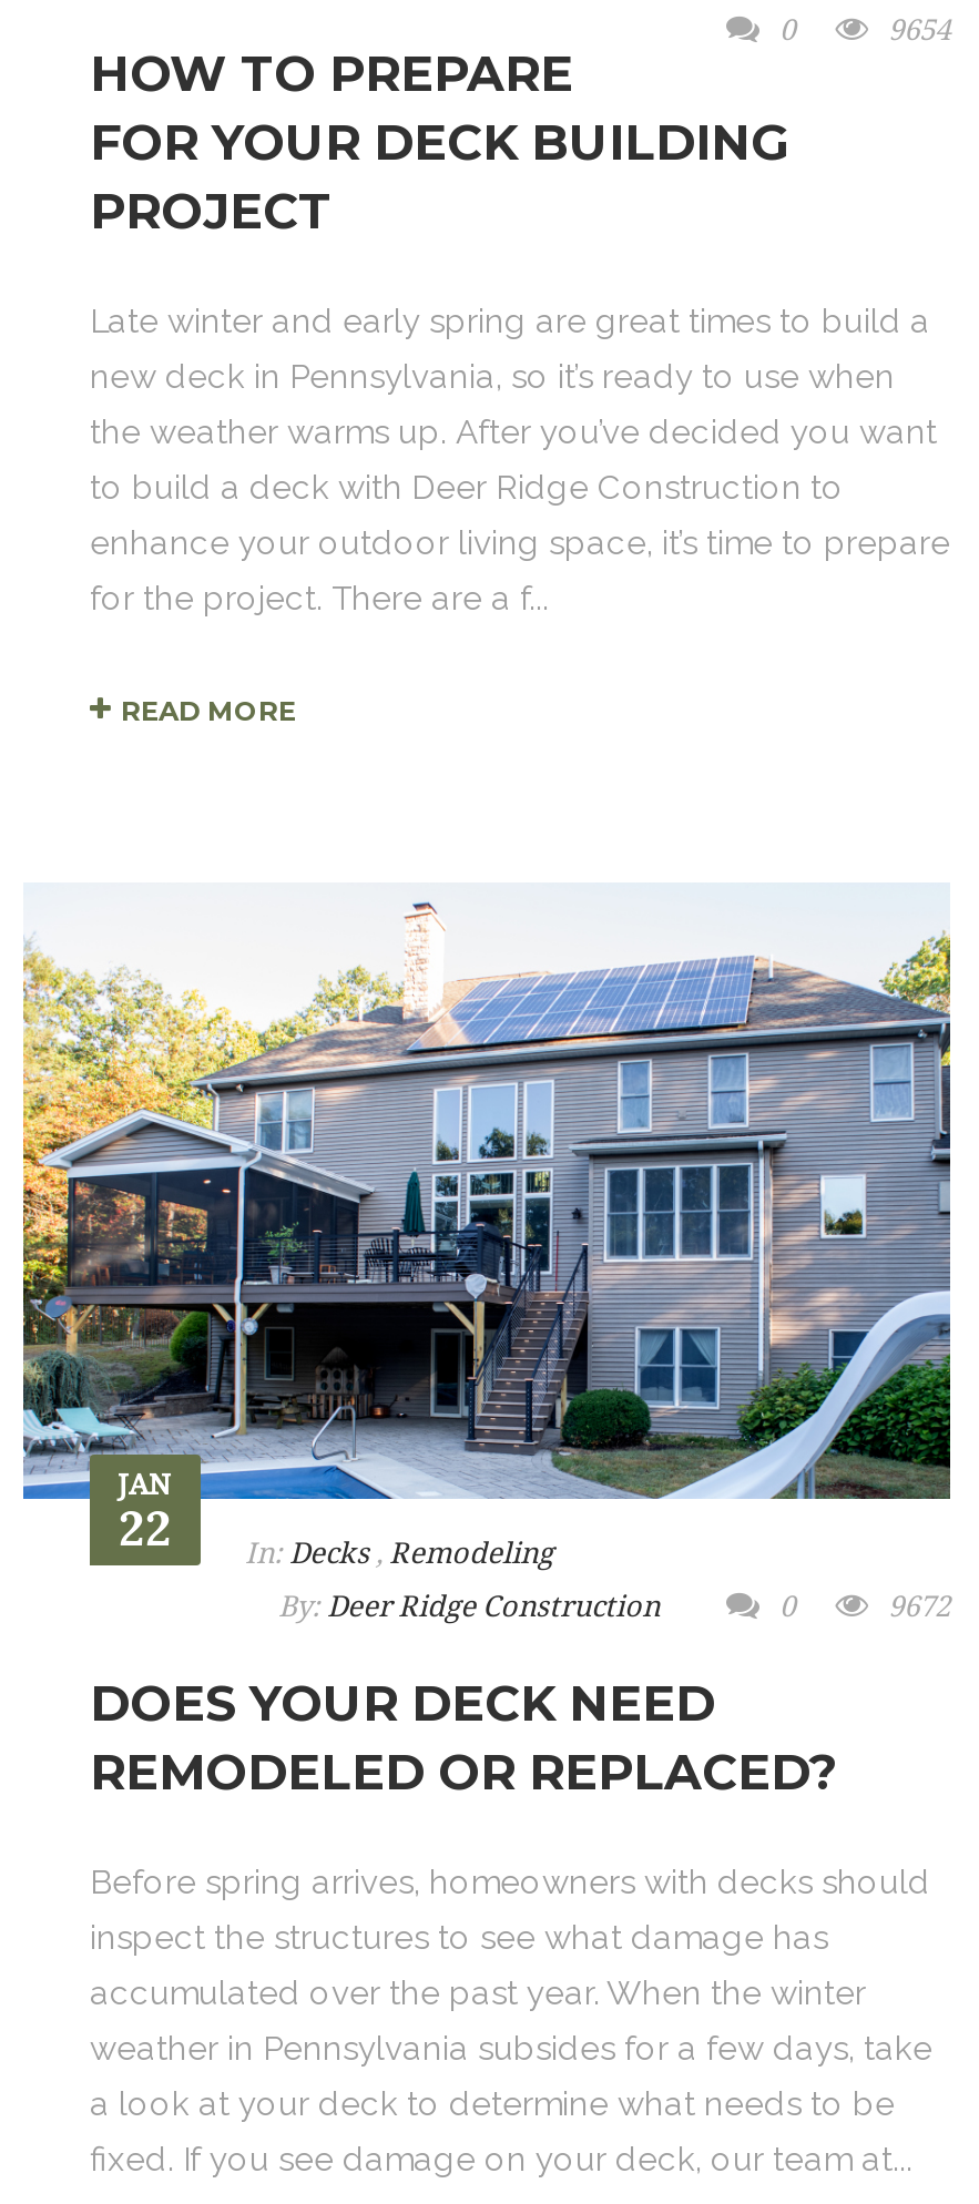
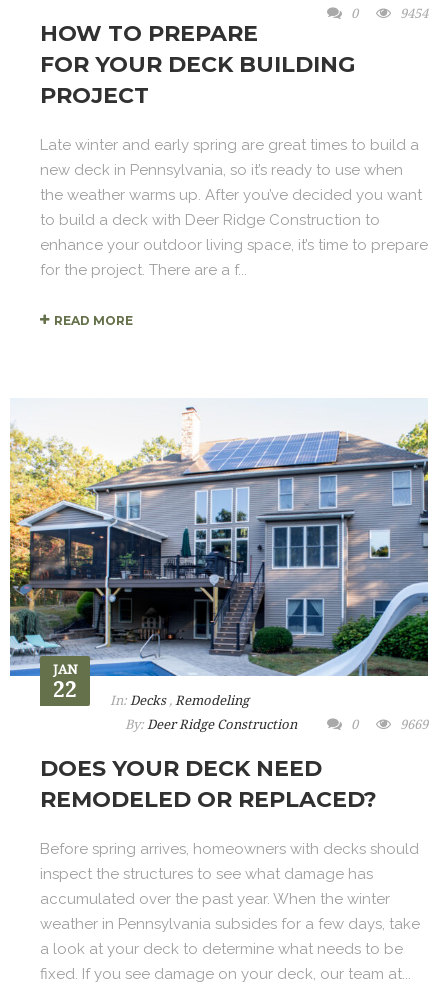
- 9654
+ 9454

- 9672
+ 9669
